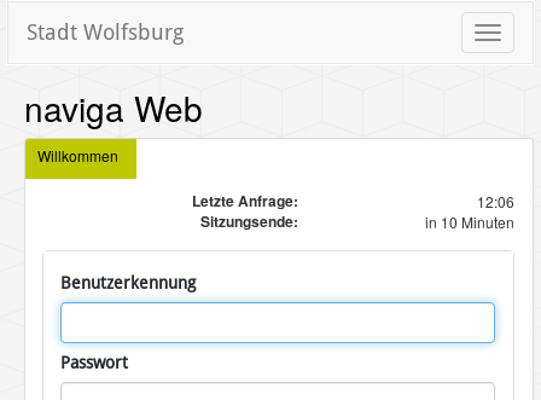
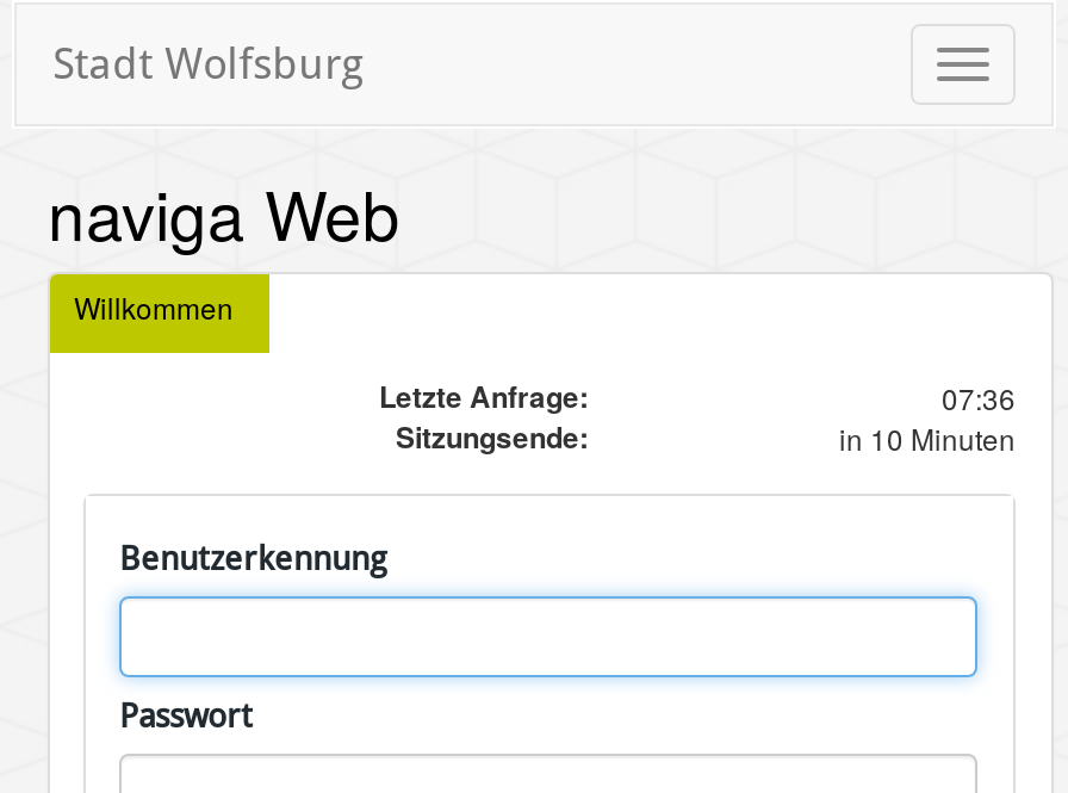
- 12:06
+ 07:36
